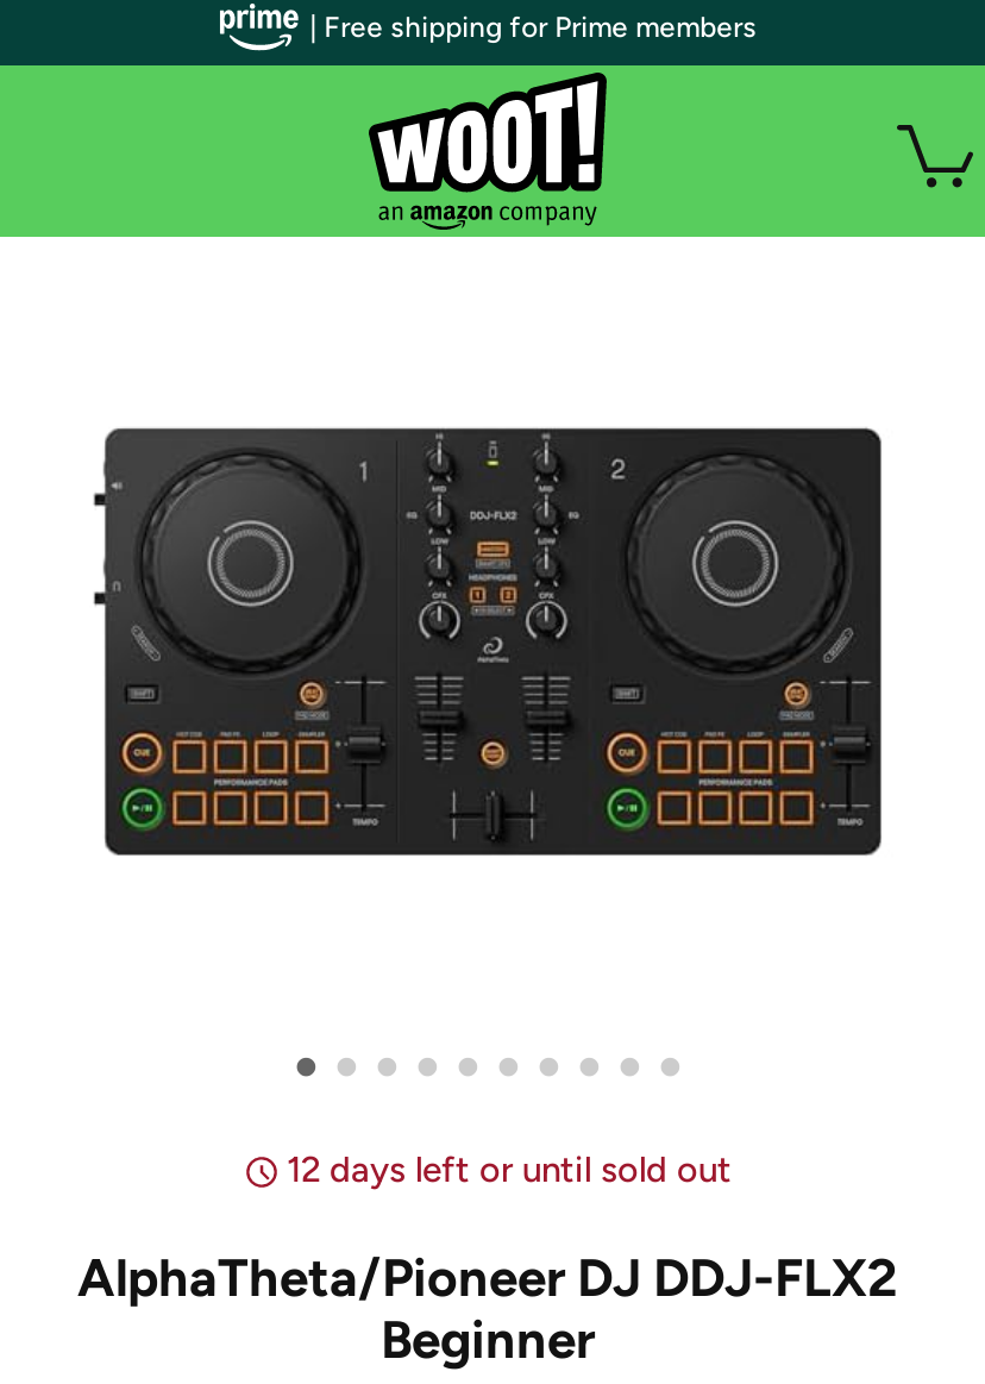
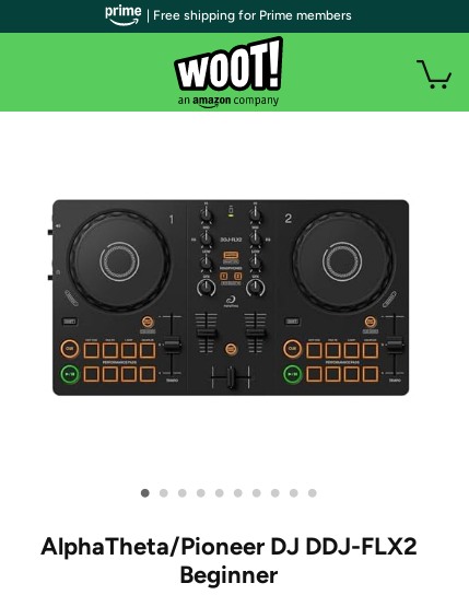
- 12 days left or until sold out
